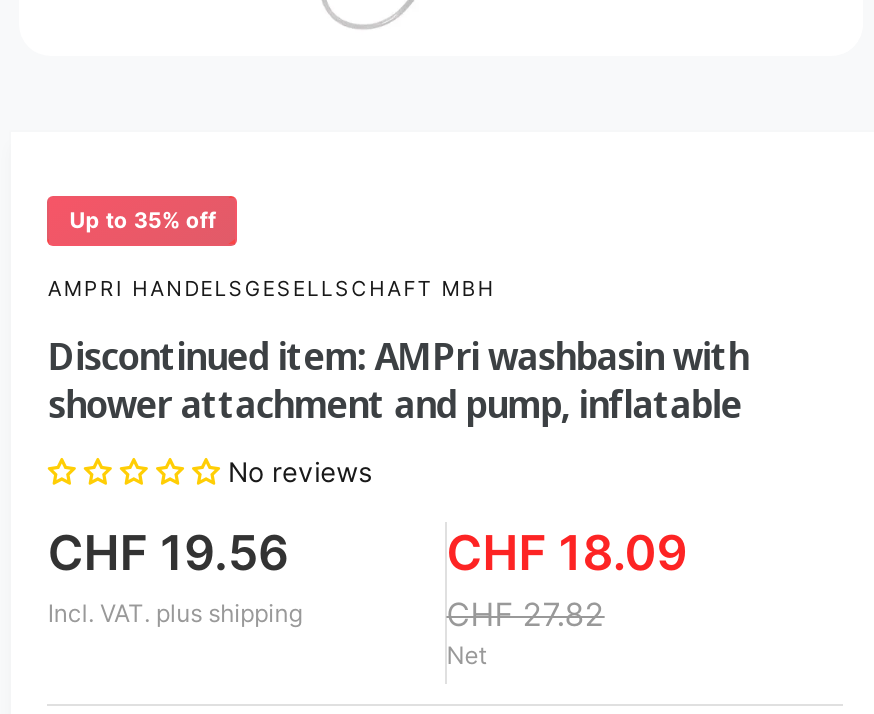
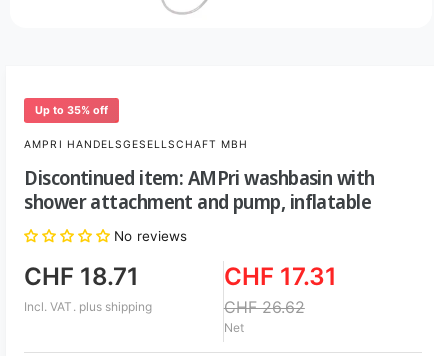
- CHF 19.56
+ CHF 18.71

- CHF 18.09
+ CHF 17.31

- CHF 27.82
+ CHF 26.62
